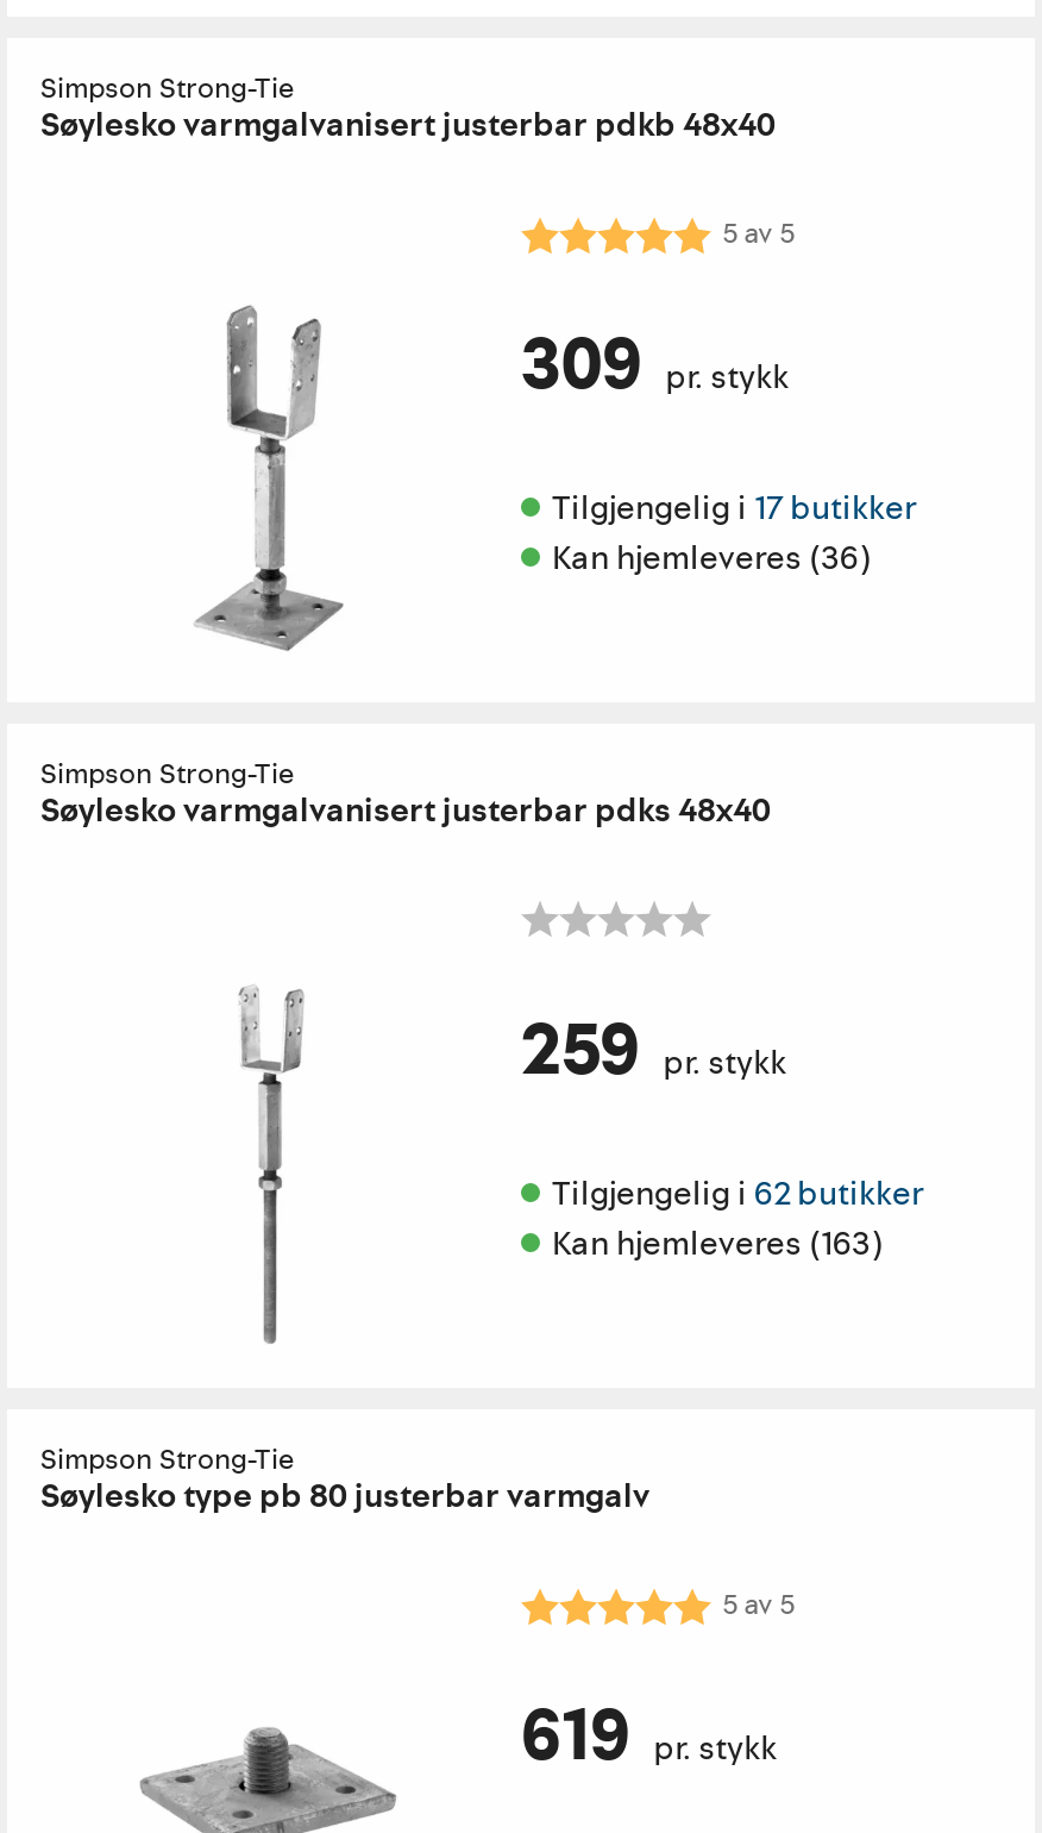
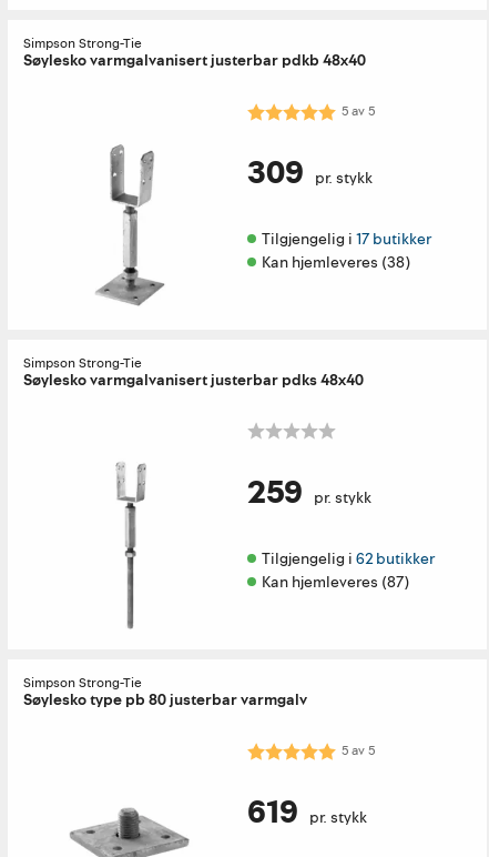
- Kan hjemleveres (36)
+ Kan hjemleveres (38)

- Kan hjemleveres (163)
+ Kan hjemleveres (87)
